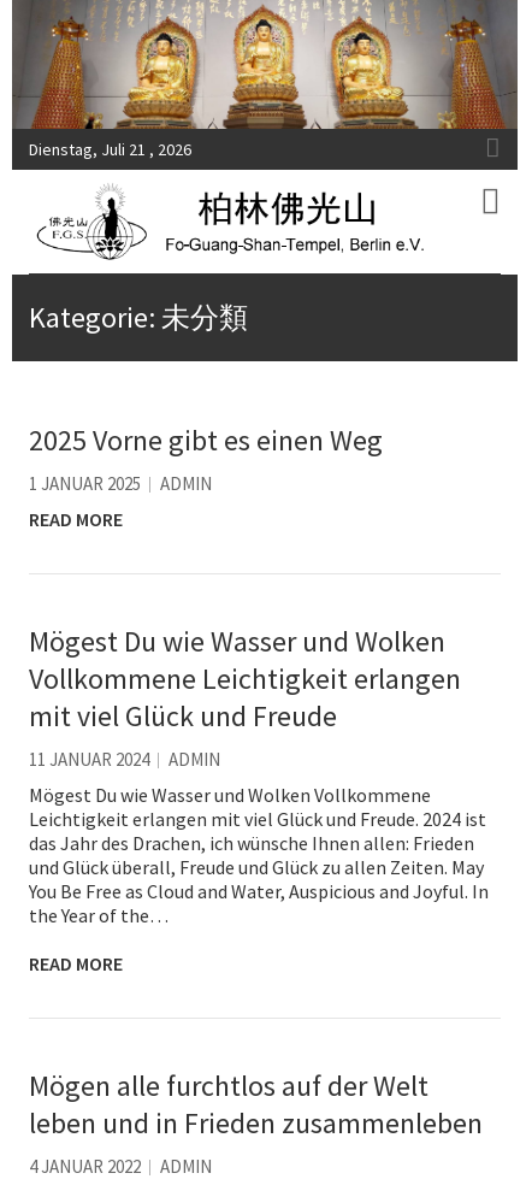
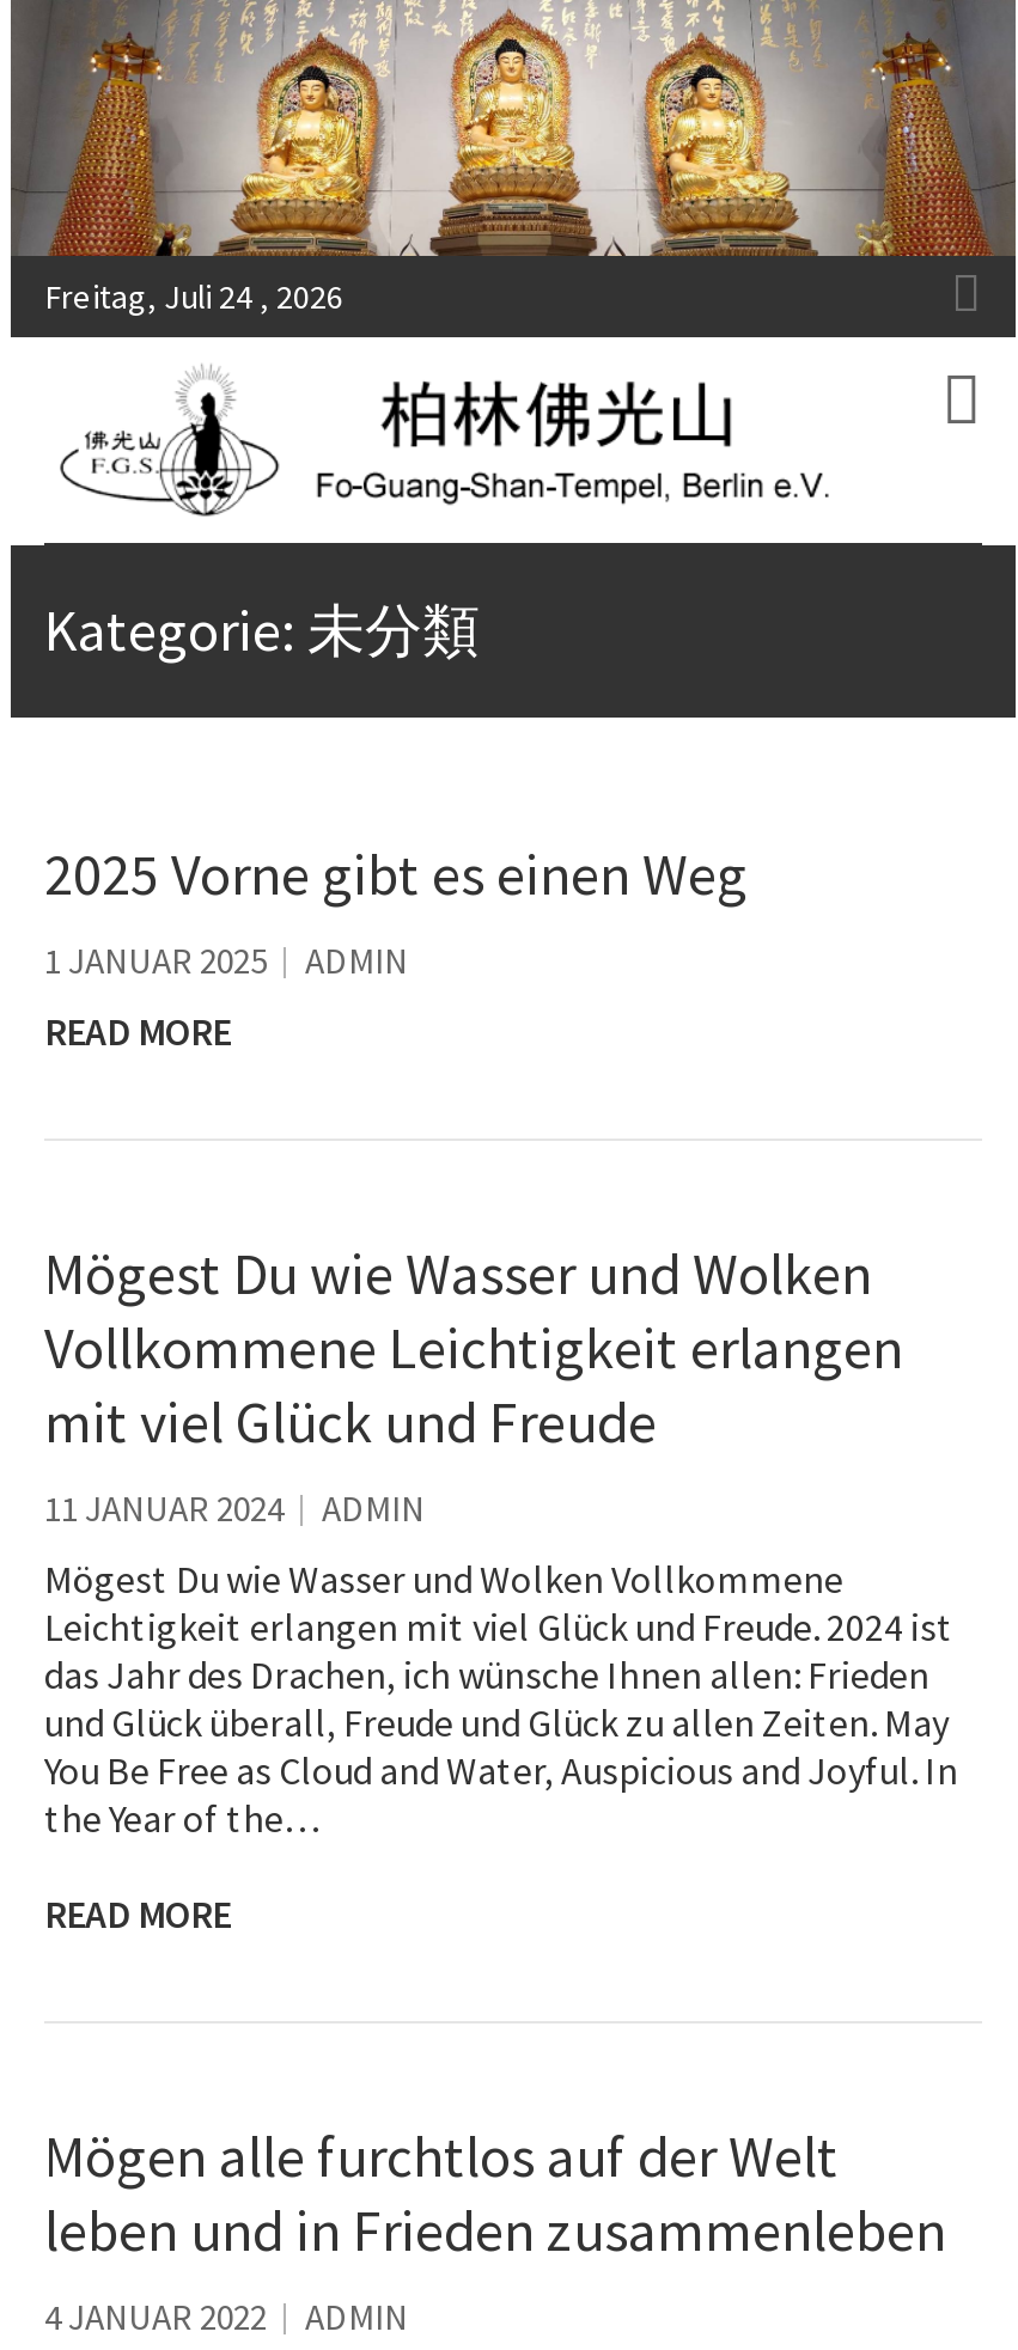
- Dienstag, Juli 21 , 2026
+ Freitag, Juli 24 , 2026
